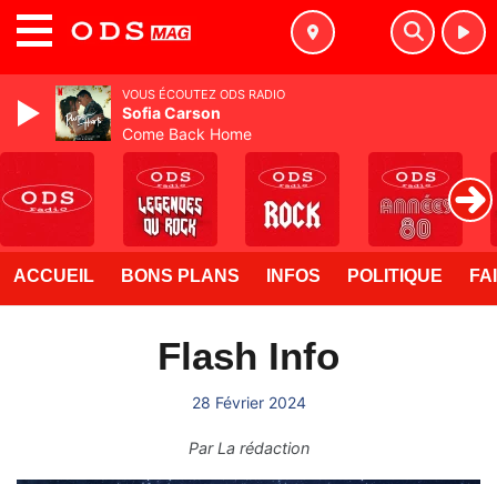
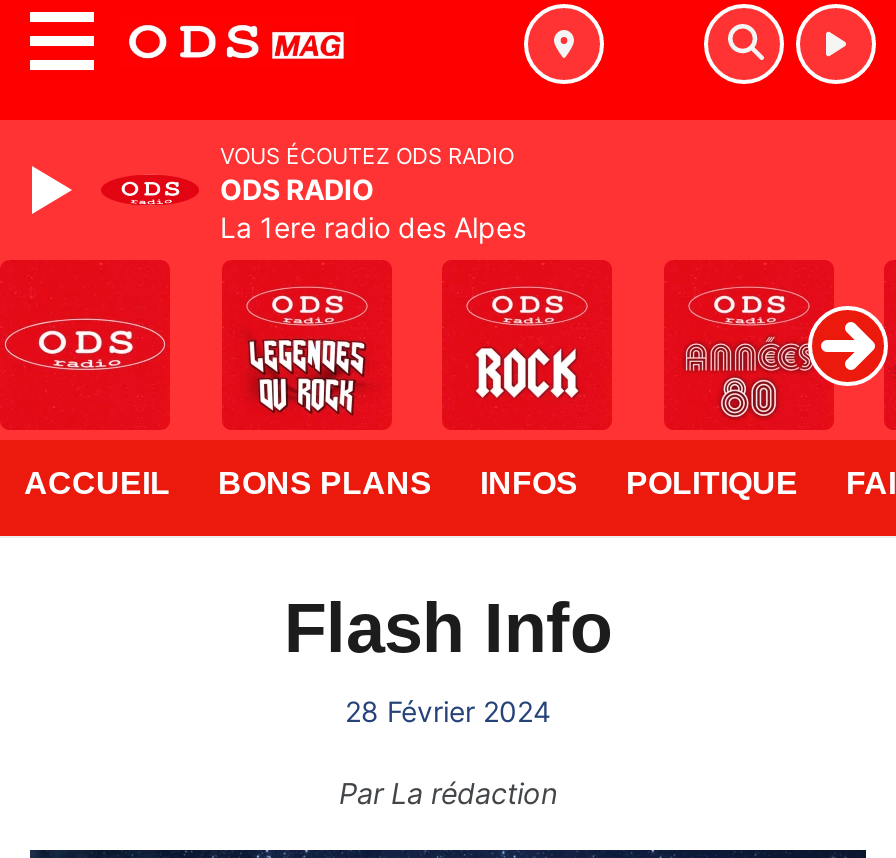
- [image]
- Sofia Carson
- Come Back Home
+ [image]
+ ODS RADIO
+ La 1ere radio des Alpes
